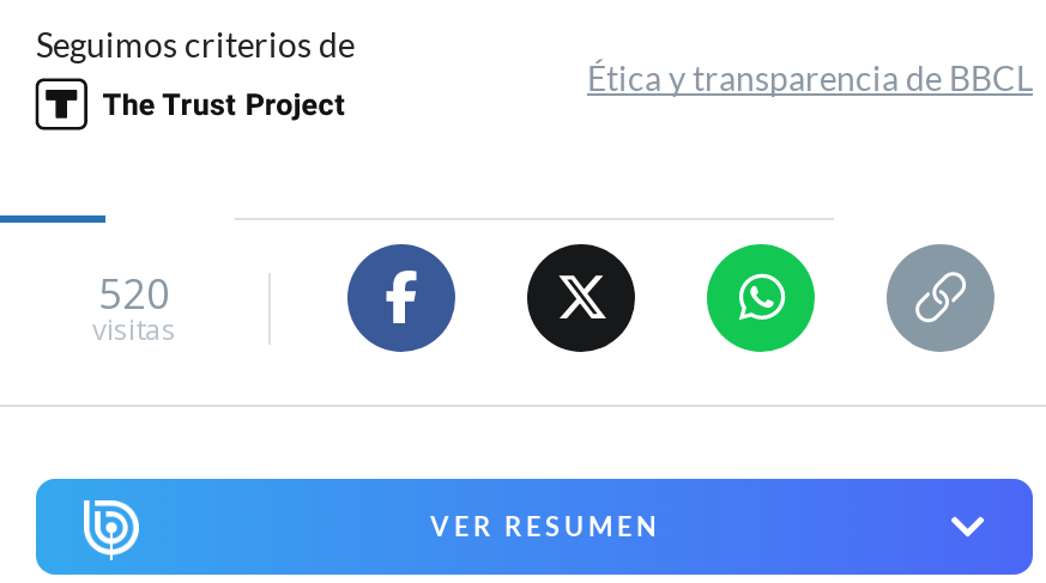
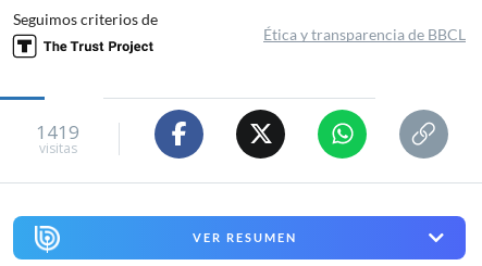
- 520
+ 1419
